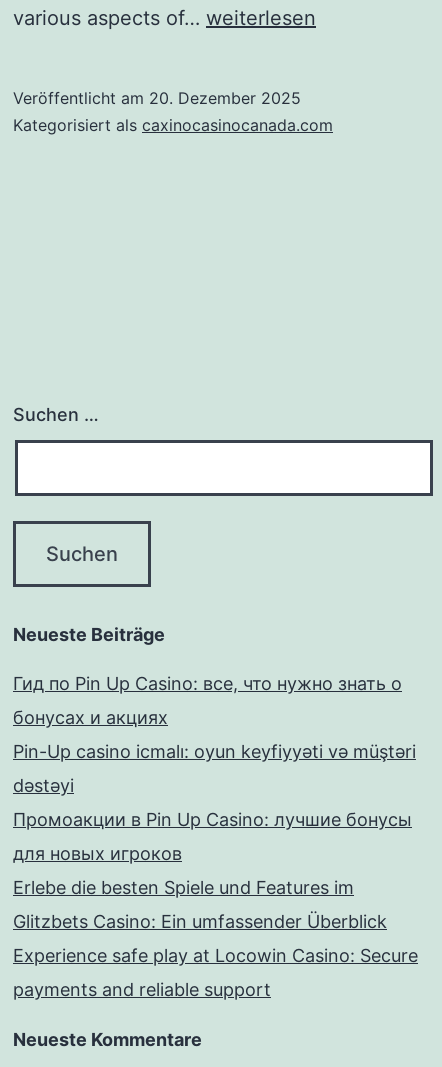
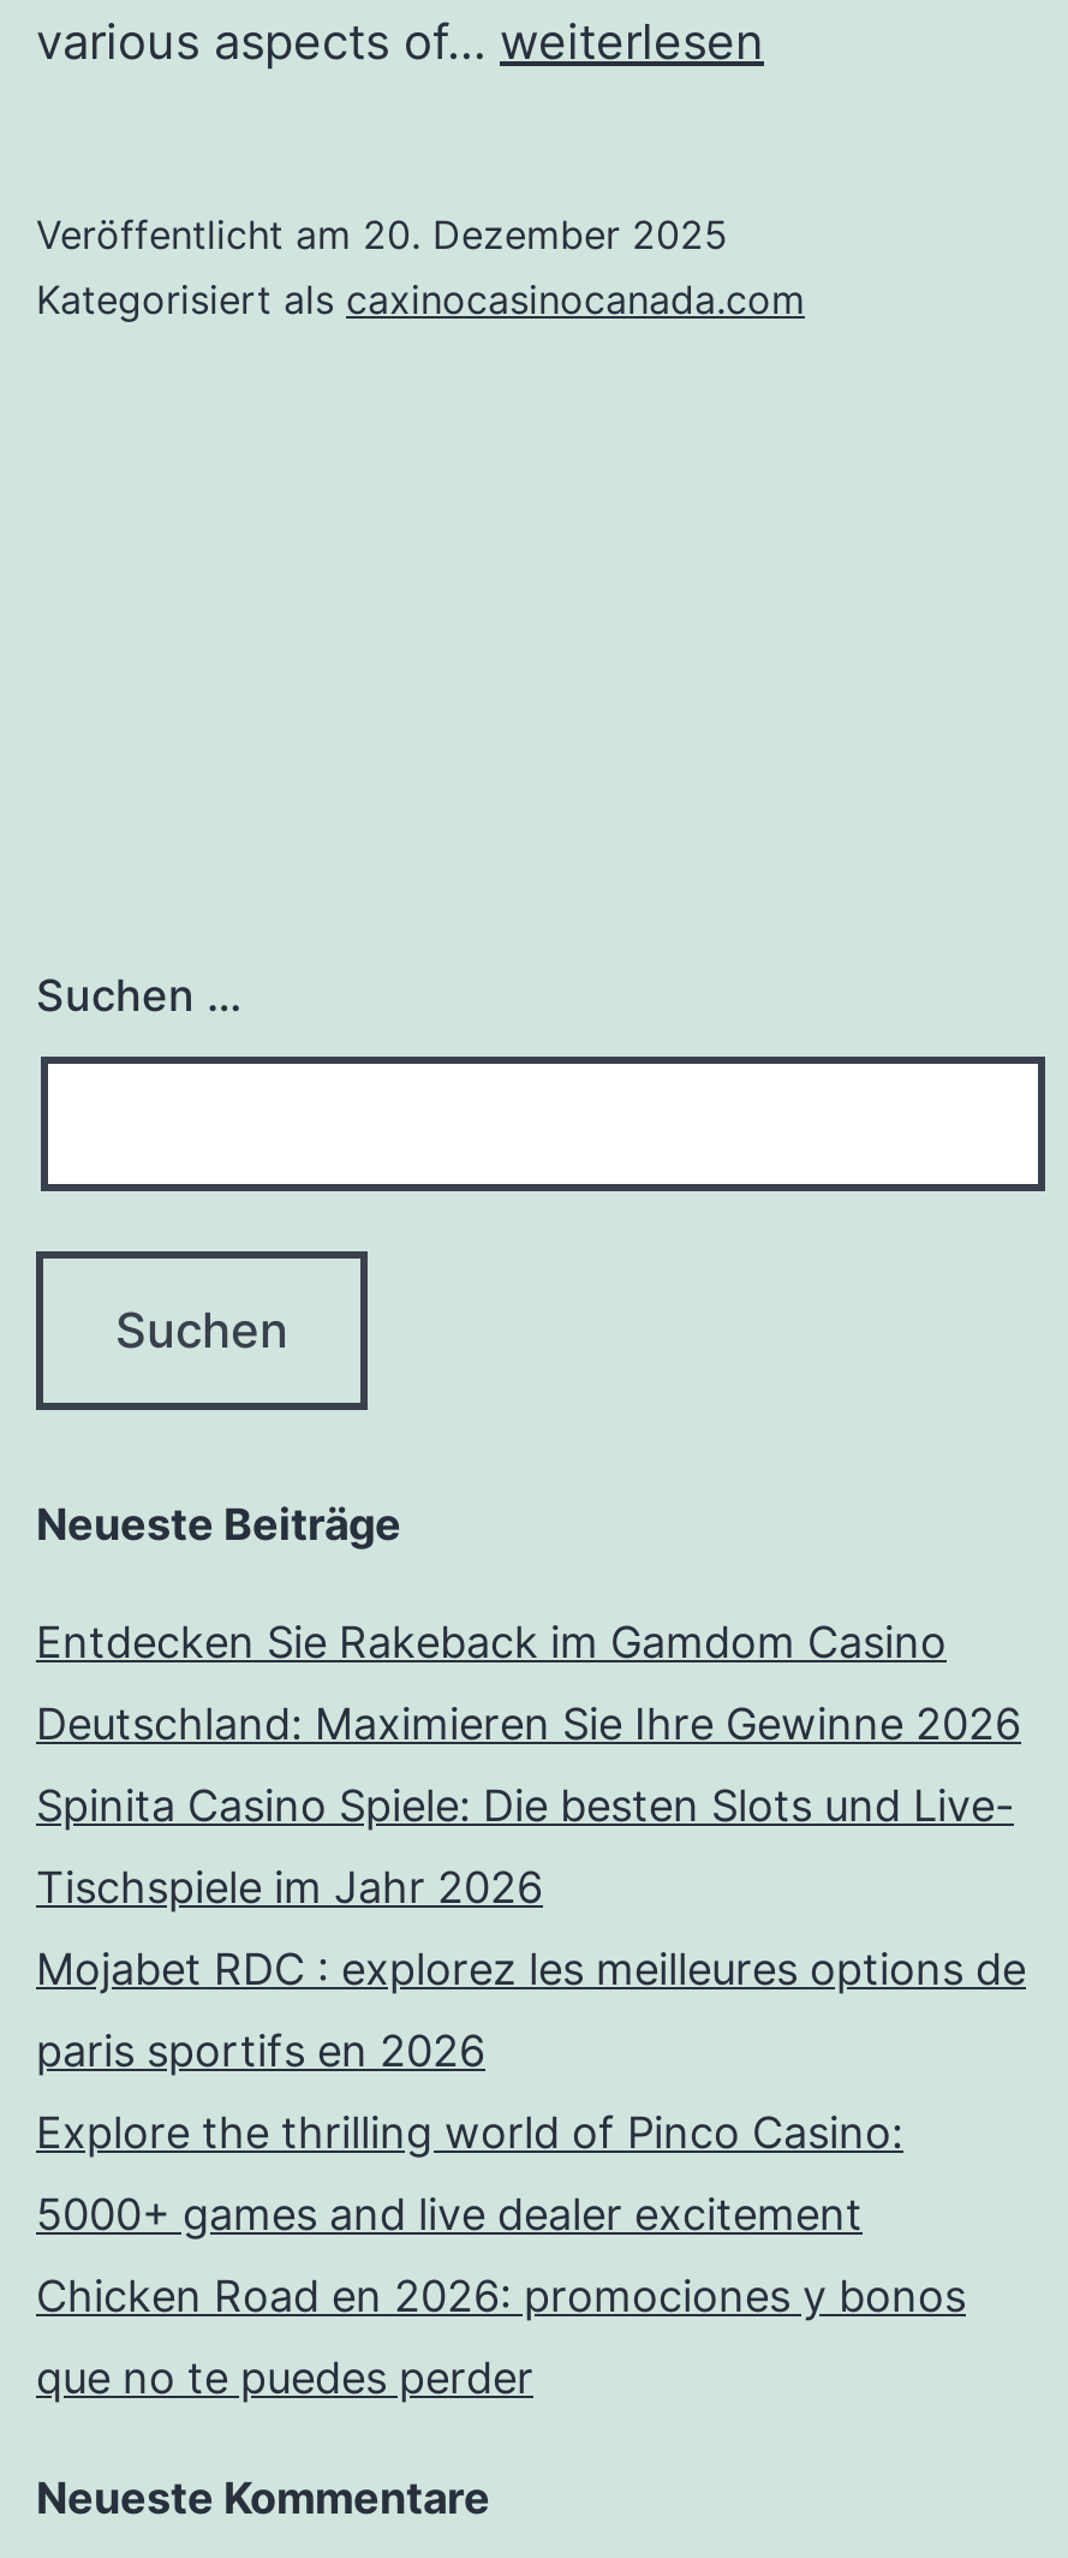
- Гид по Pin Up Casino: все, что нужно знать о
+ Entdecken Sie Rakeback im Gamdom Casino

- бонусах и акциях
+ Deutschland: Maximieren Sie Ihre Gewinne 2026

- Pin-Up casino icmalı: oyun keyfiyyəti və müştəri
+ Spinita Casino Spiele: Die besten Slots und Live-

- dəstəyi
+ Tischspiele im Jahr 2026

- Промоакции в Pin Up Casino: лучшие бонусы
+ Mojabet RDC : explorez les meilleures options de

- для новых игроков
+ paris sportifs en 2026

- Erlebe die besten Spiele und Features im
+ Explore the thrilling world of Pinco Casino:

- Glitzbets Casino: Ein umfassender Überblick
+ 5000+ games and live dealer excitement

- Experience safe play at Locowin Casino: Secure
+ Chicken Road en 2026: promociones y bonos

- payments and reliable support
+ que no te puedes perder
